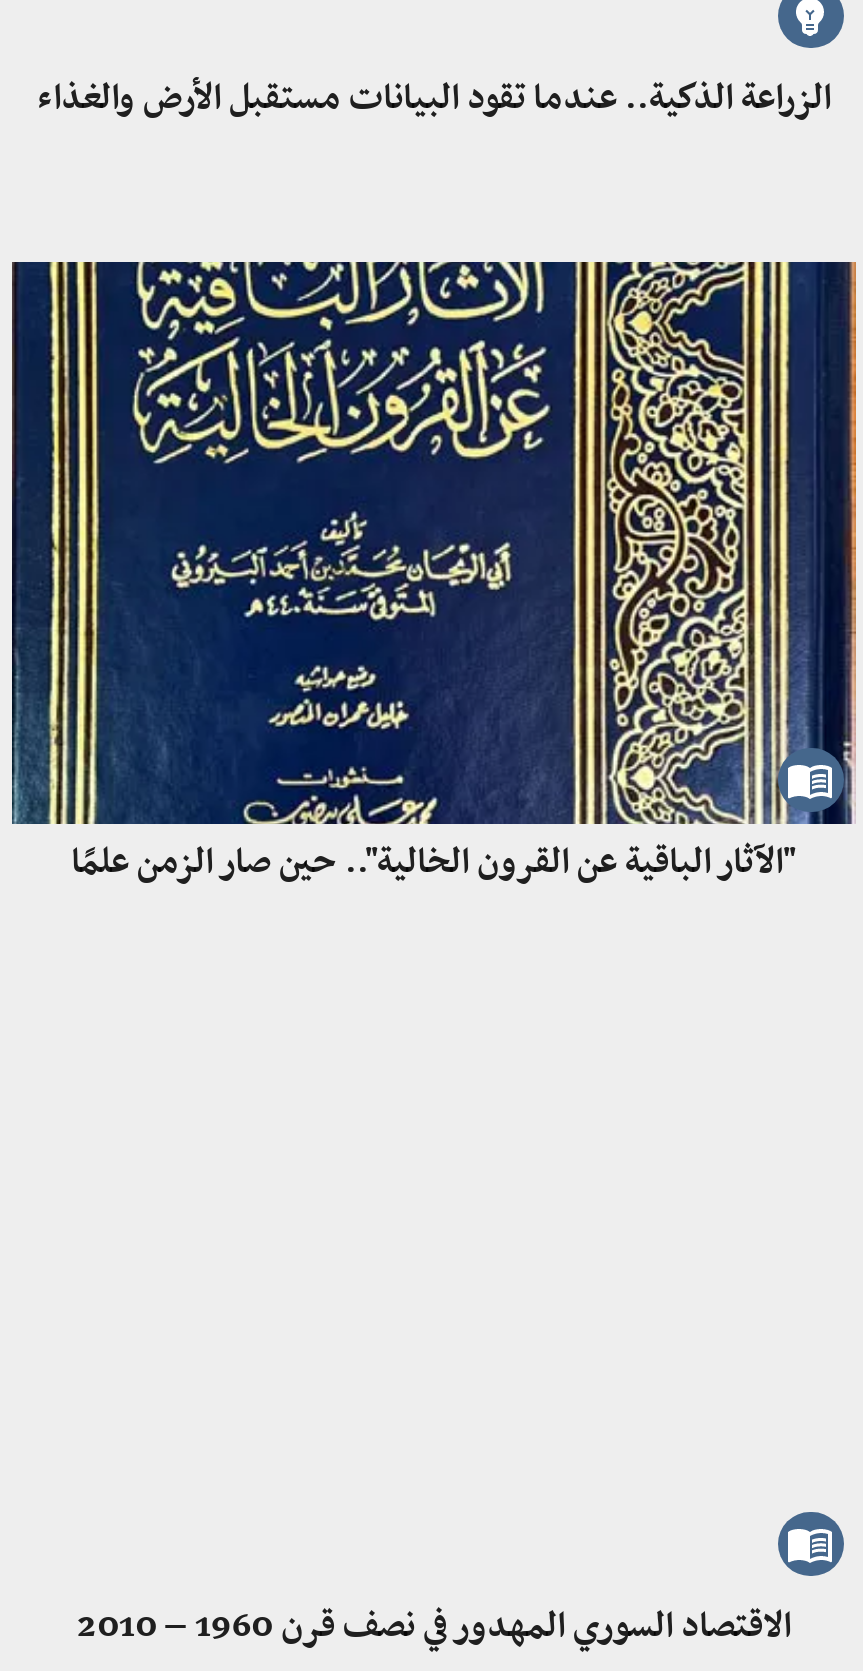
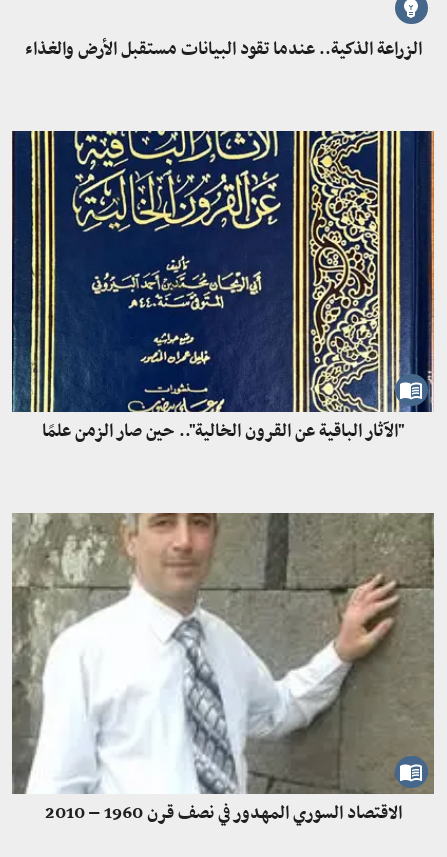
+ [image]
